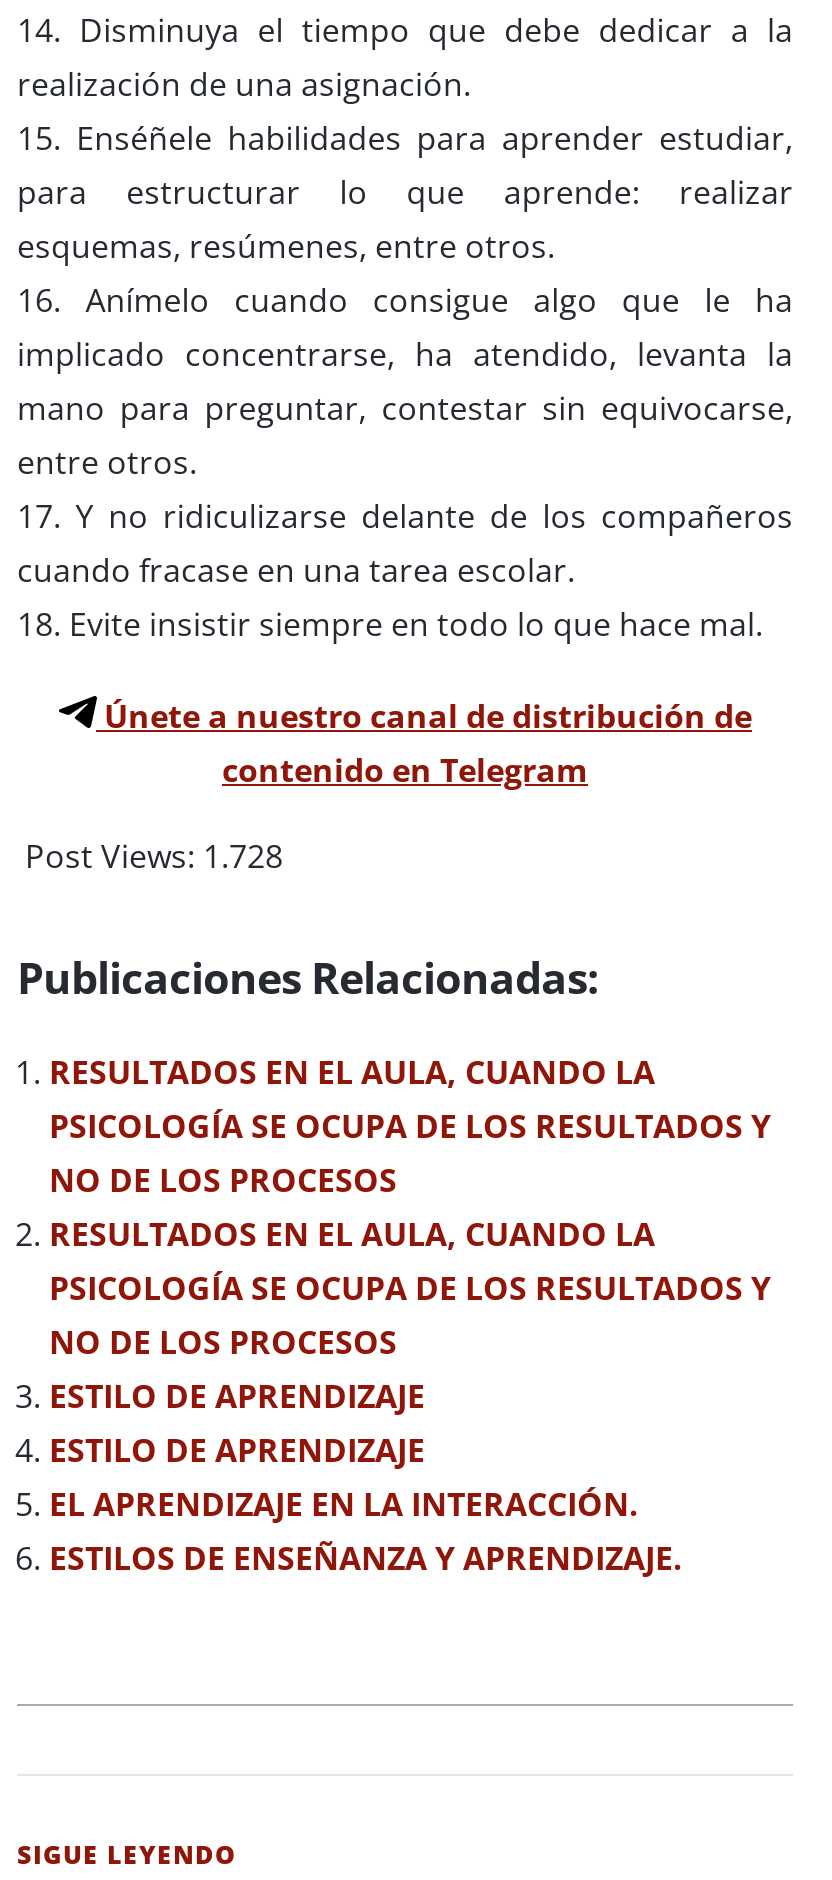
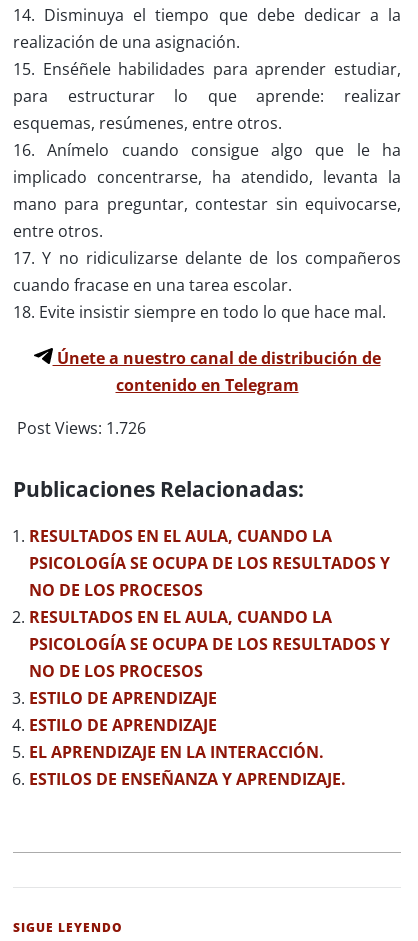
- Post Views: 1.728
+ Post Views: 1.726
